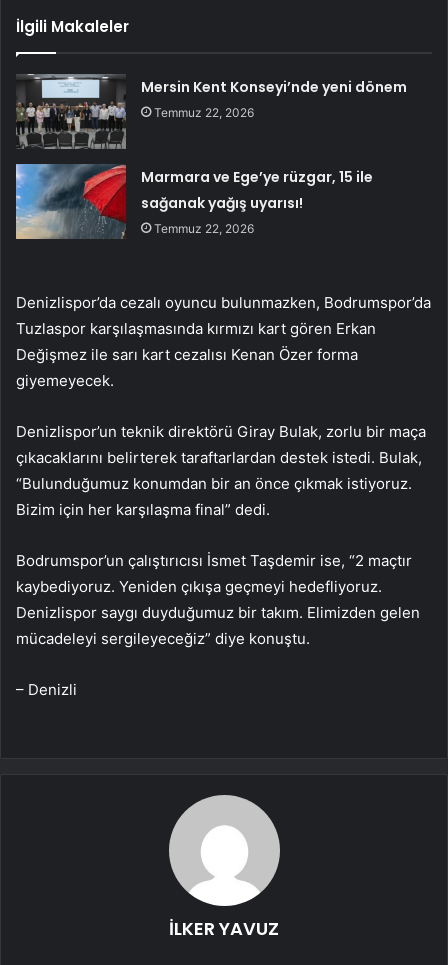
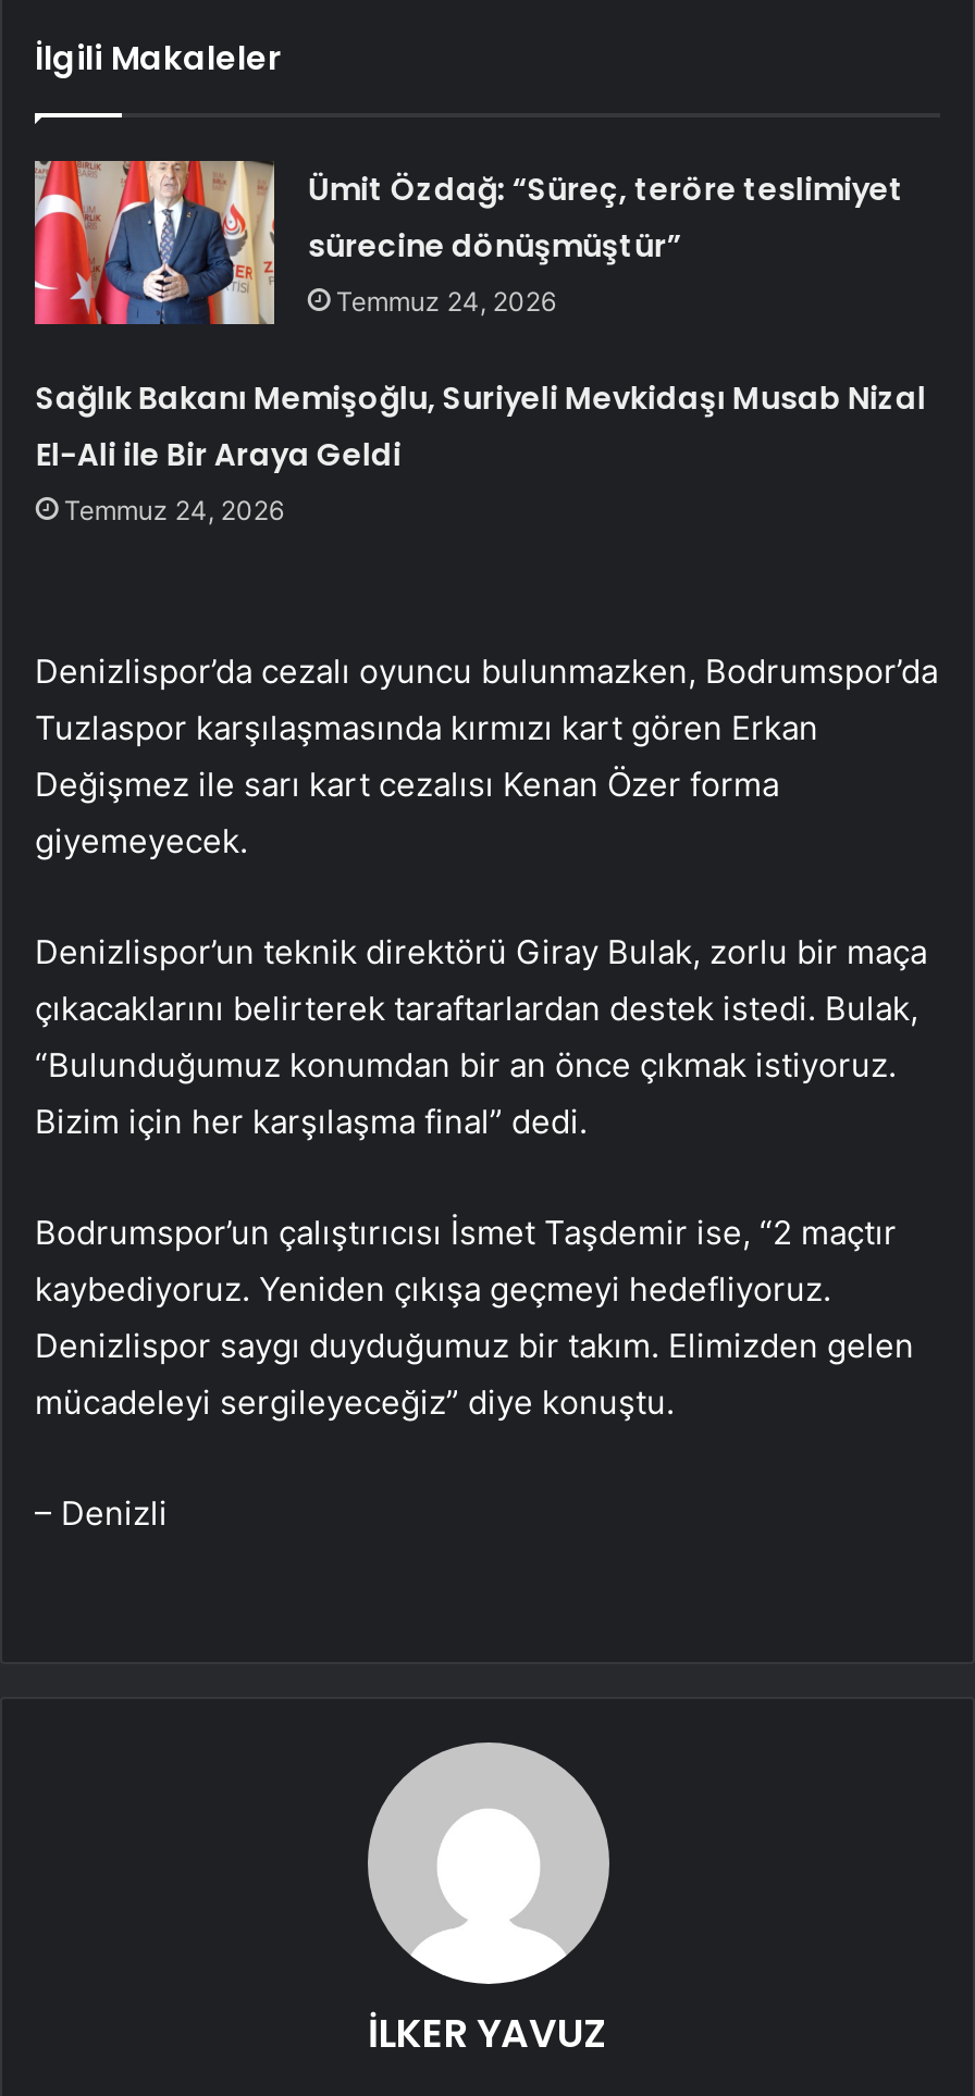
- [image]
- Mersin Kent Konseyi’nde yeni dönem
- Temmuz 22, 2026
+ [image]
+ Ümit Özdağ: “Süreç, teröre teslimiyet
+ sürecine dönüşmüştür”
+ Temmuz 24, 2026

- Marmara ve Ege’ye rüzgar, 15 ile
- sağanak yağış uyarısı!
- Temmuz 22, 2026
+ Sağlık Bakanı Memişoğlu, Suriyeli Mevkidaşı Musab Nizal
+ El-Ali ile Bir Araya Geldi
+ Temmuz 24, 2026
